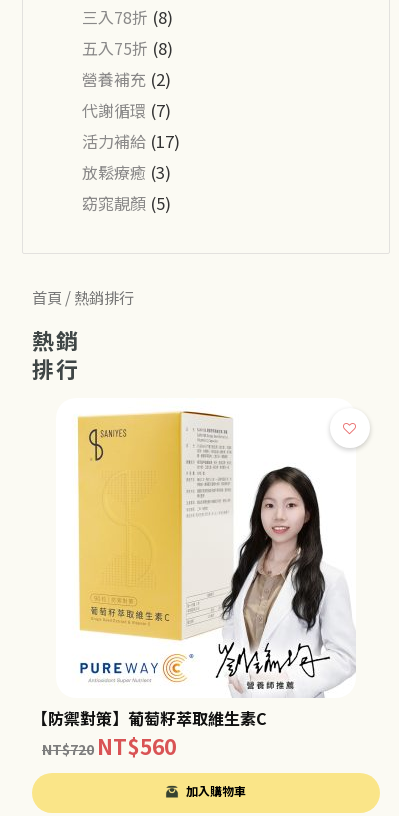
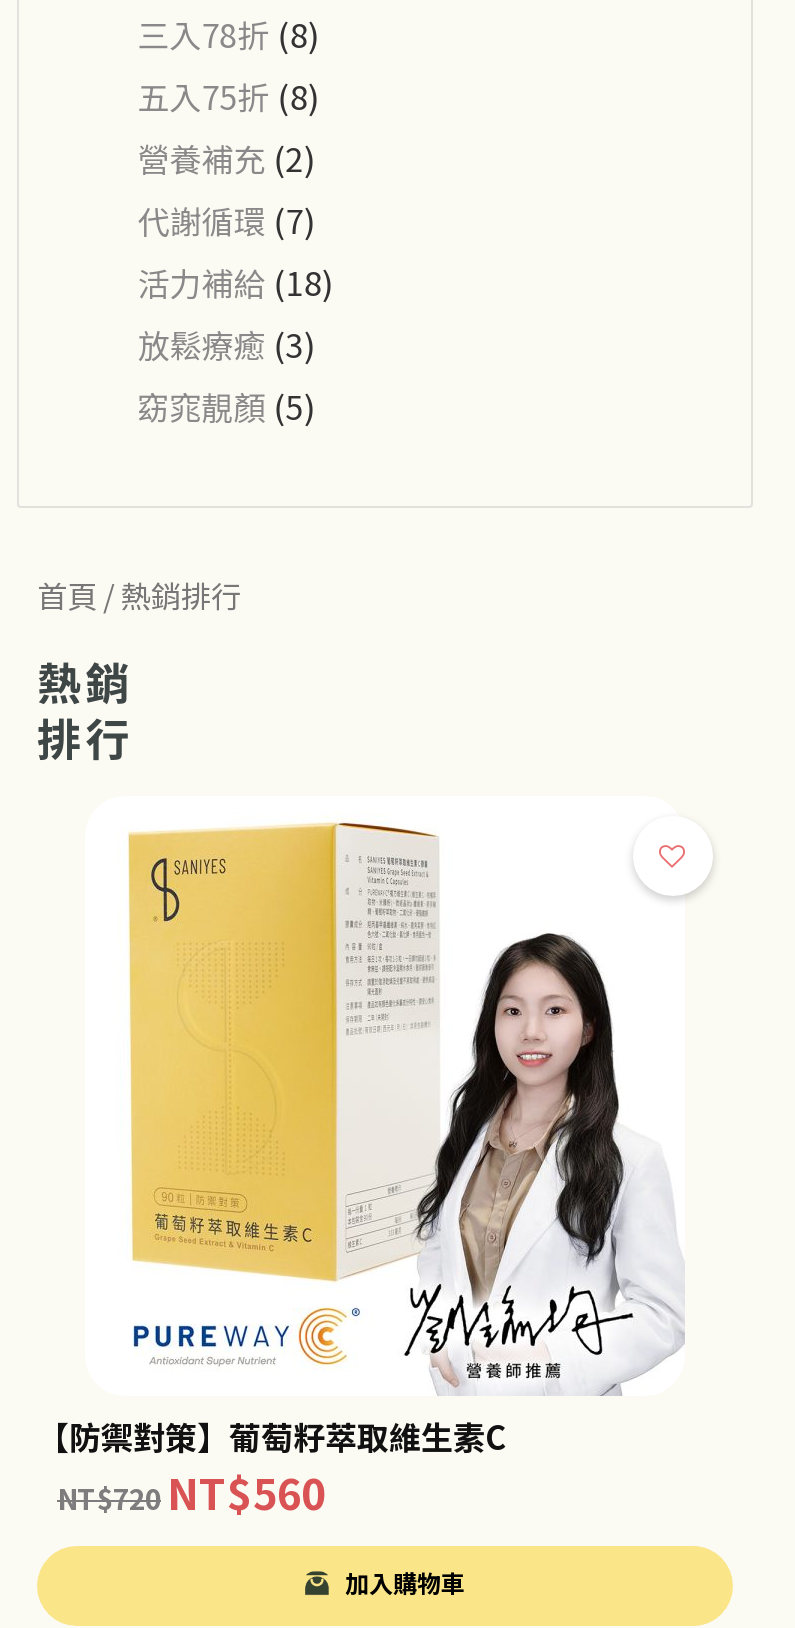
- 活力補給 (17)
+ 活力補給 (18)
